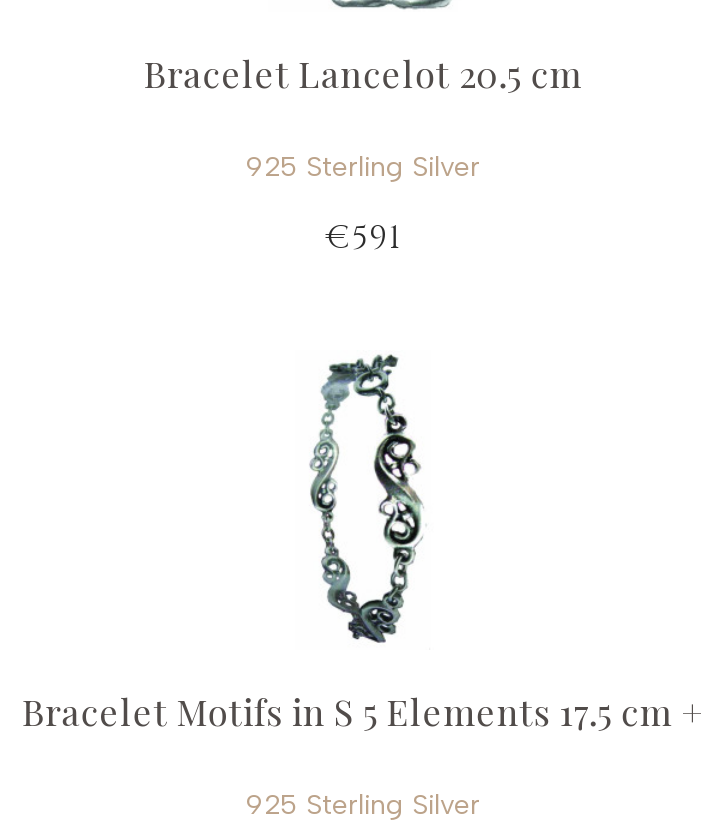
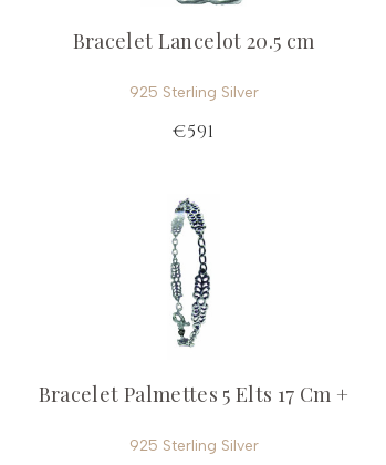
- [image]
- Bracelet Motifs in S 5 Elements 17.5 cm +
+ [image]
+ Bracelet Palmettes 5 Elts 17 Cm +
